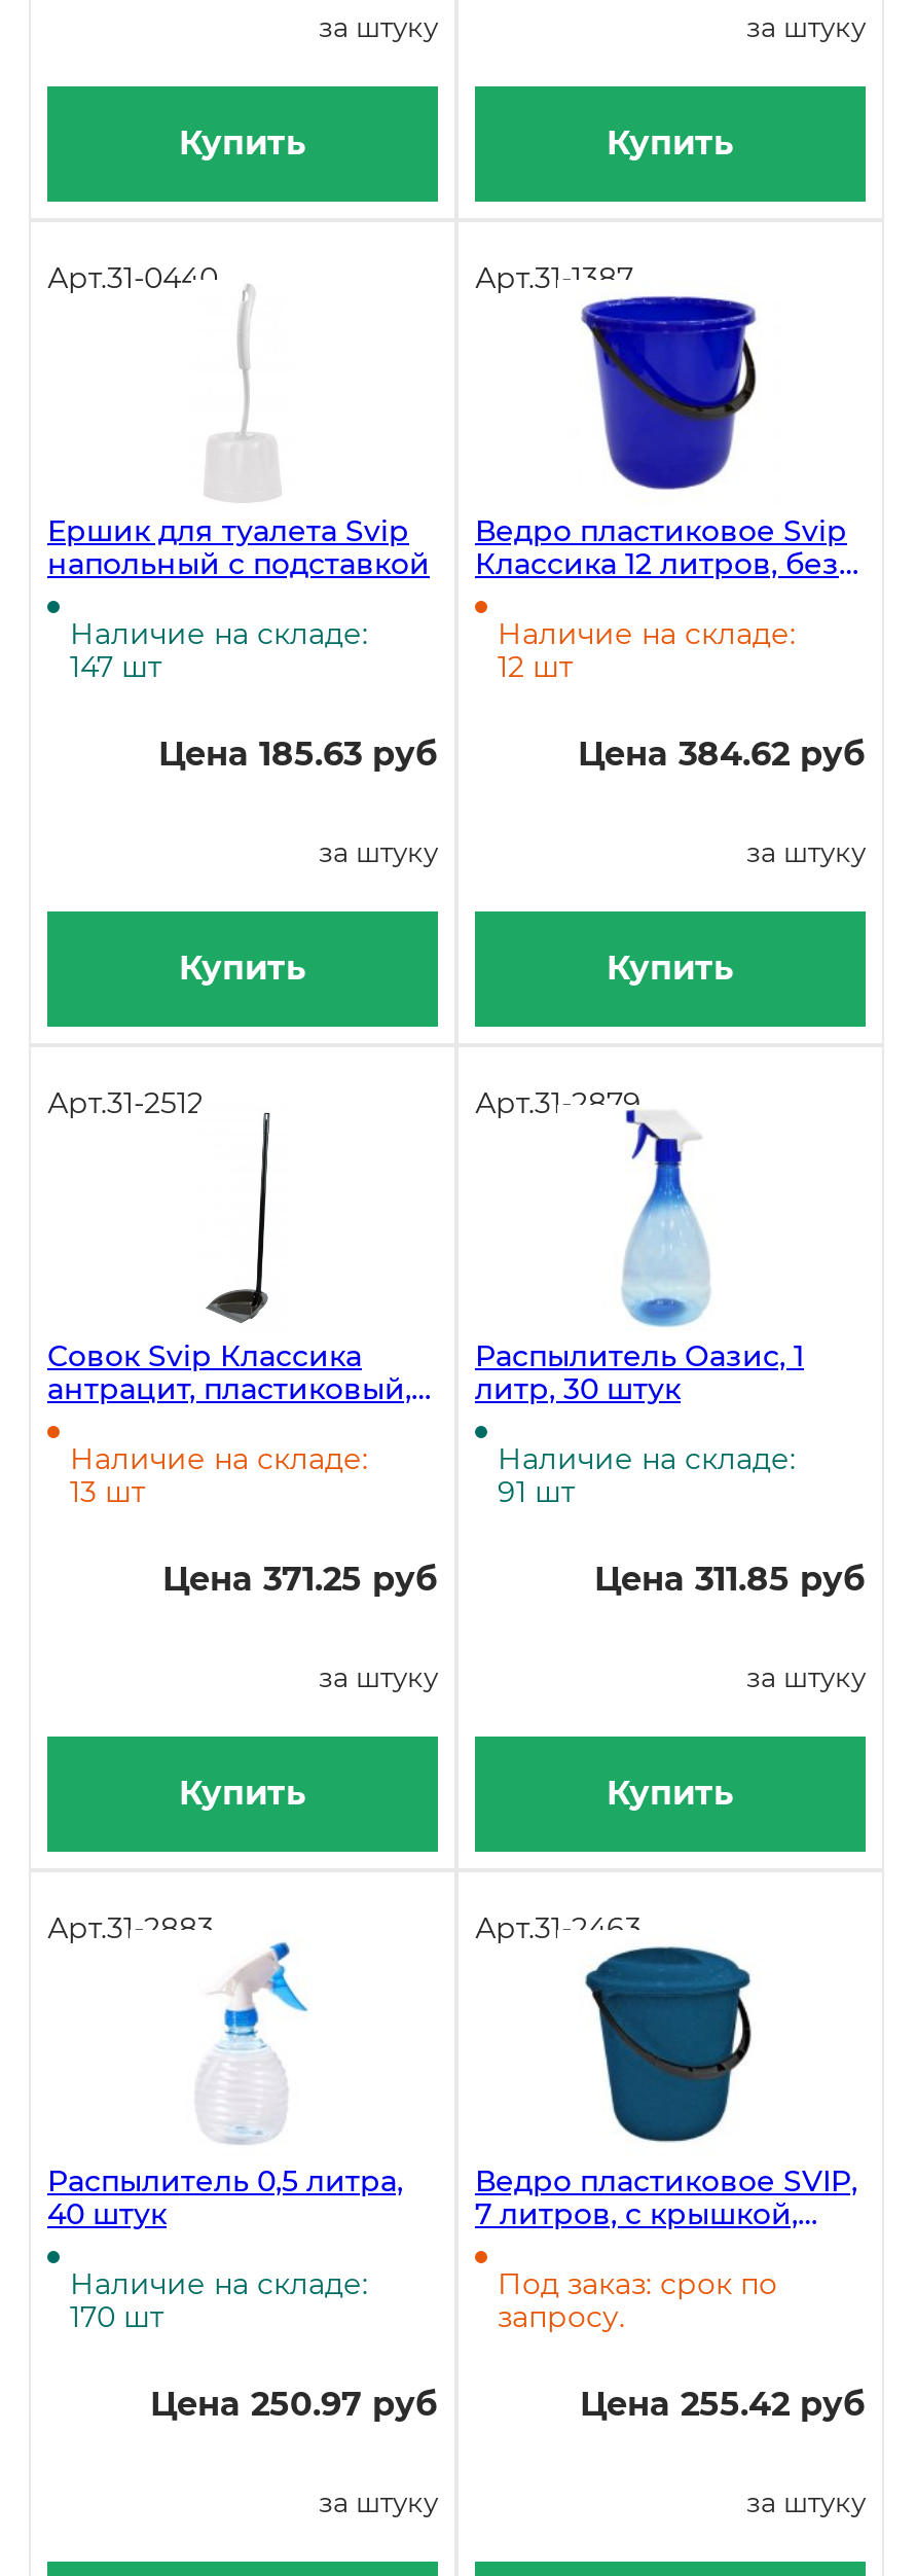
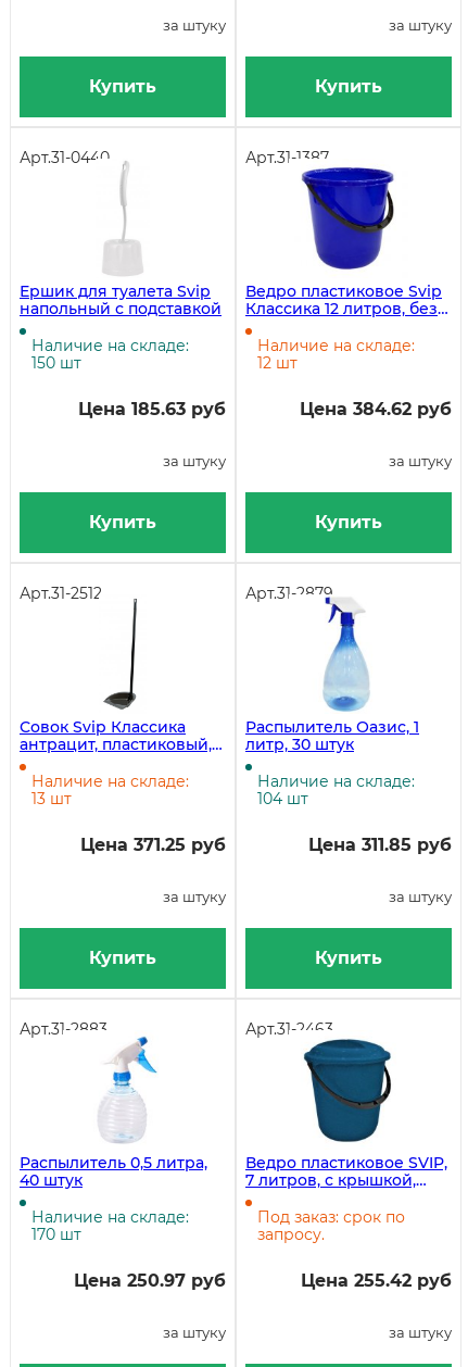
- 147 шт
+ 150 шт

- 91 шт
+ 104 шт
